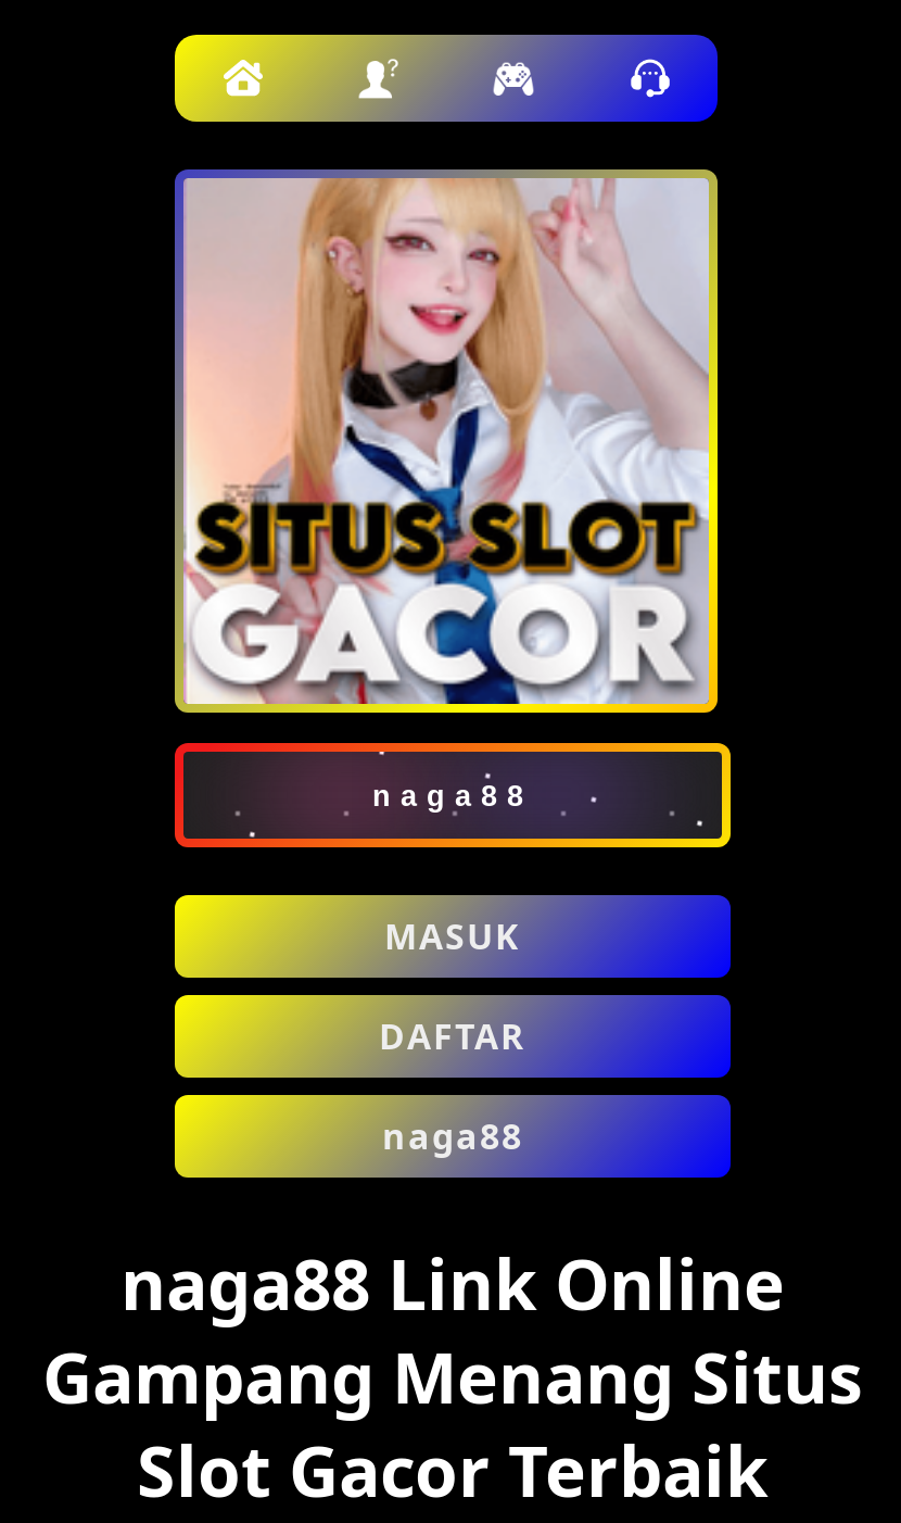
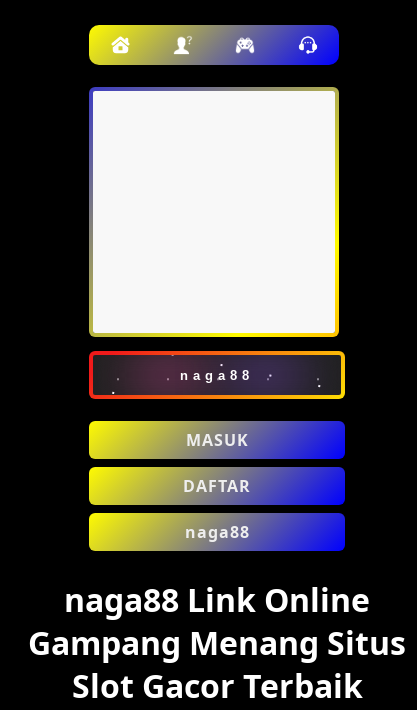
- [image]
